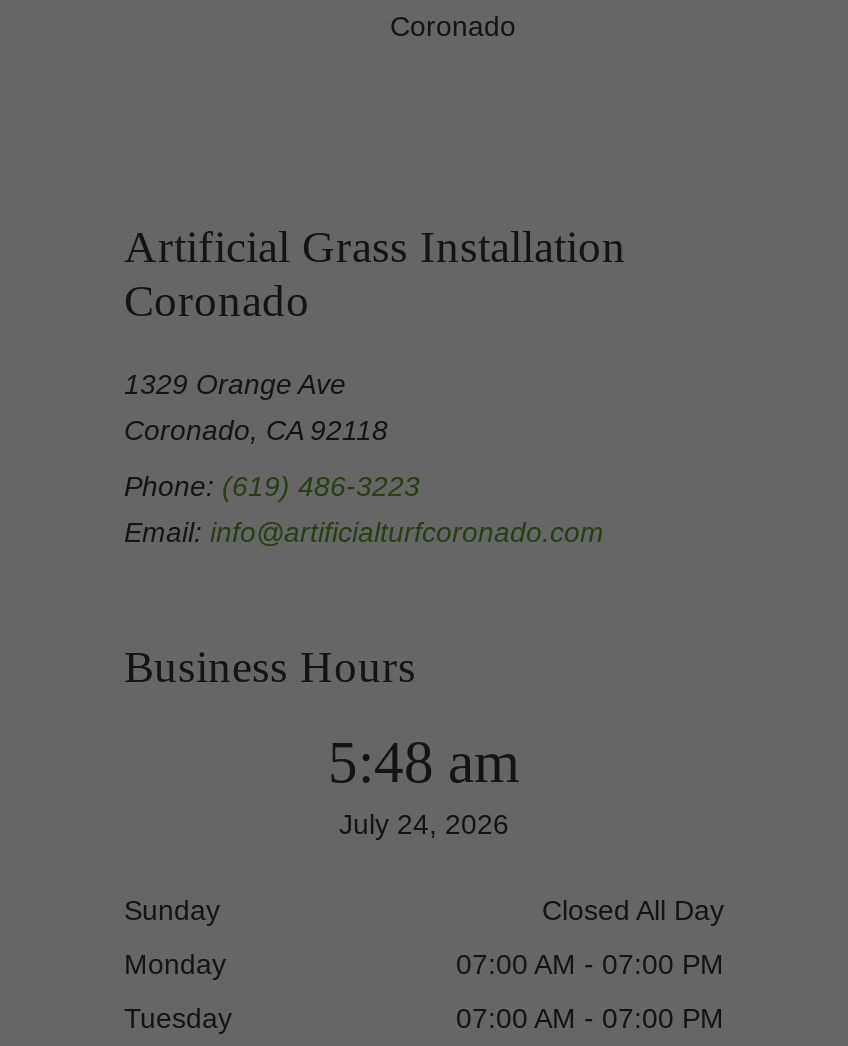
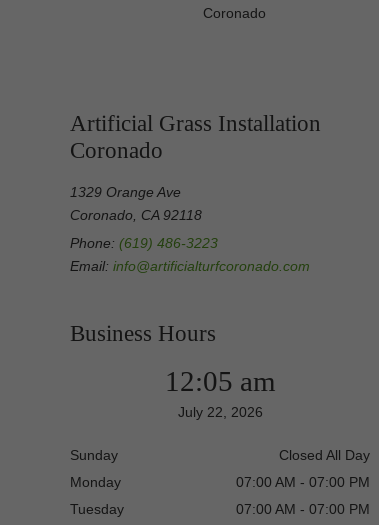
- 5:48 am
+ 12:05 am

- July 24, 2026
+ July 22, 2026
